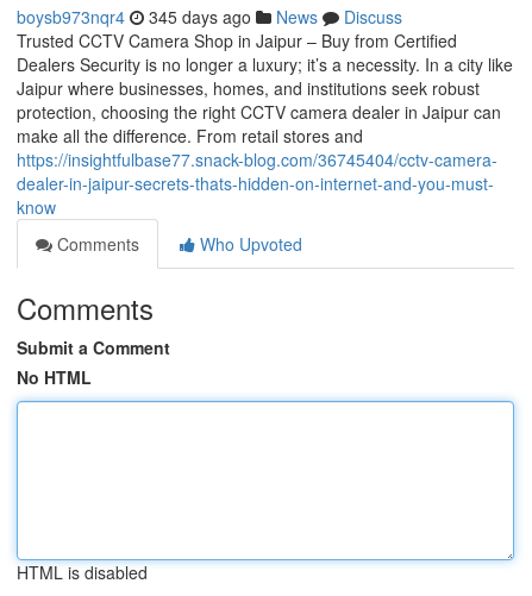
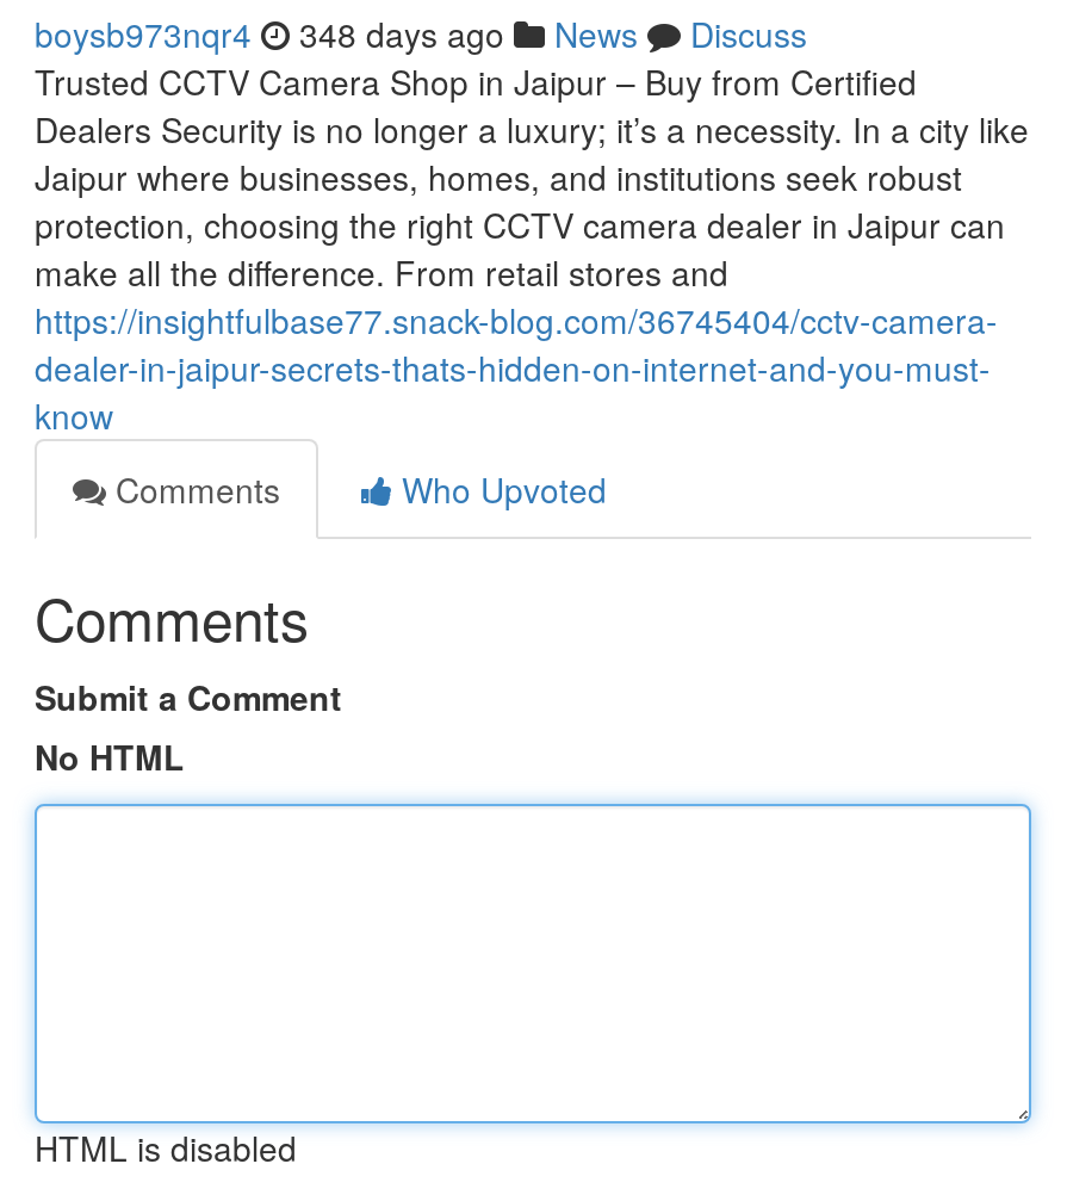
- boysb973nqr4 345 days ago News Discuss
+ boysb973nqr4 348 days ago News Discuss
